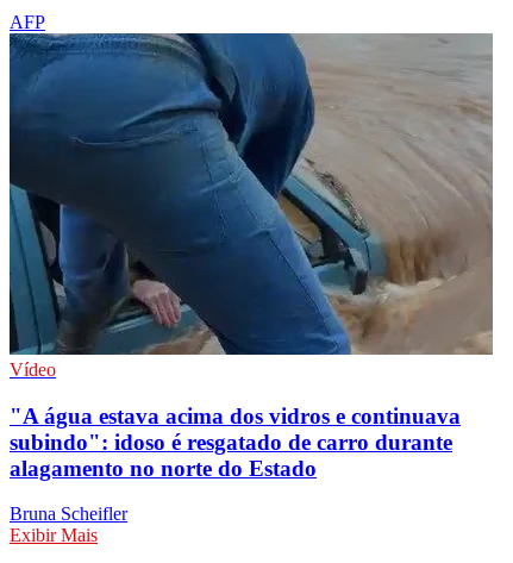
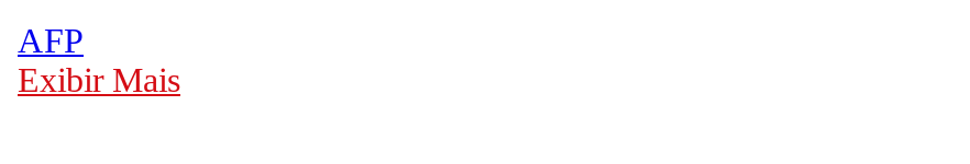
- [image]
- Vídeo
- "A água estava acima dos vidros e continuava
- subindo": idoso é resgatado de carro durante
- alagamento no norte do Estado
- Bruna Scheifler
